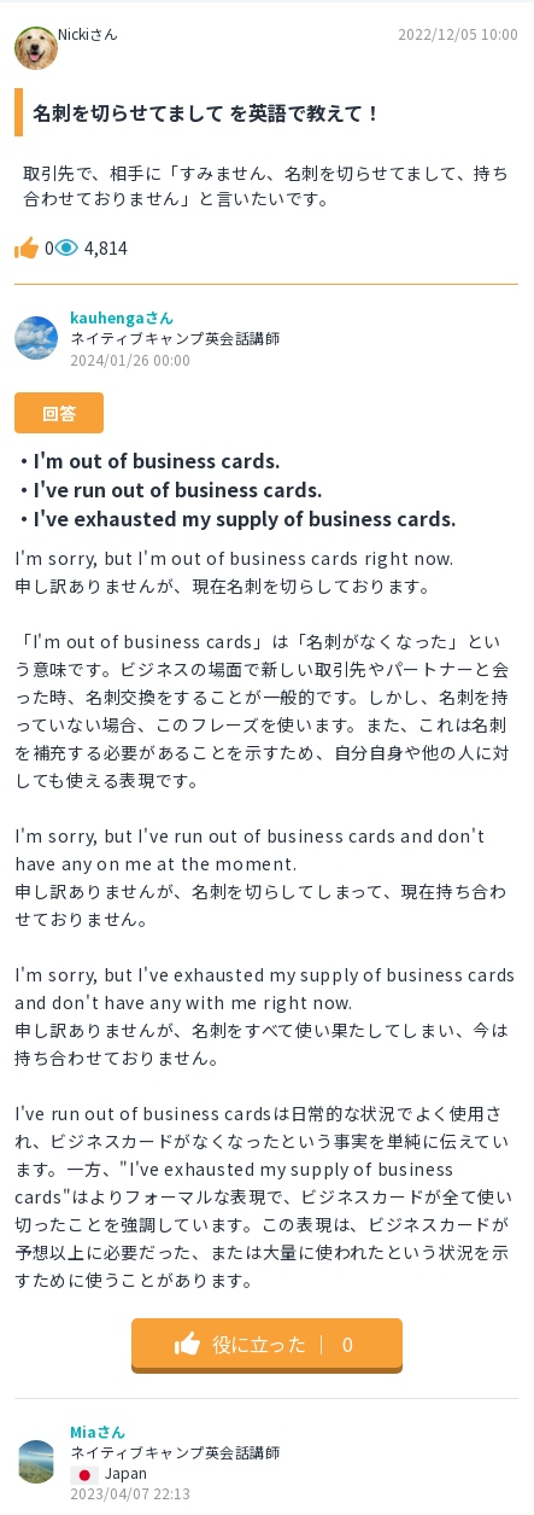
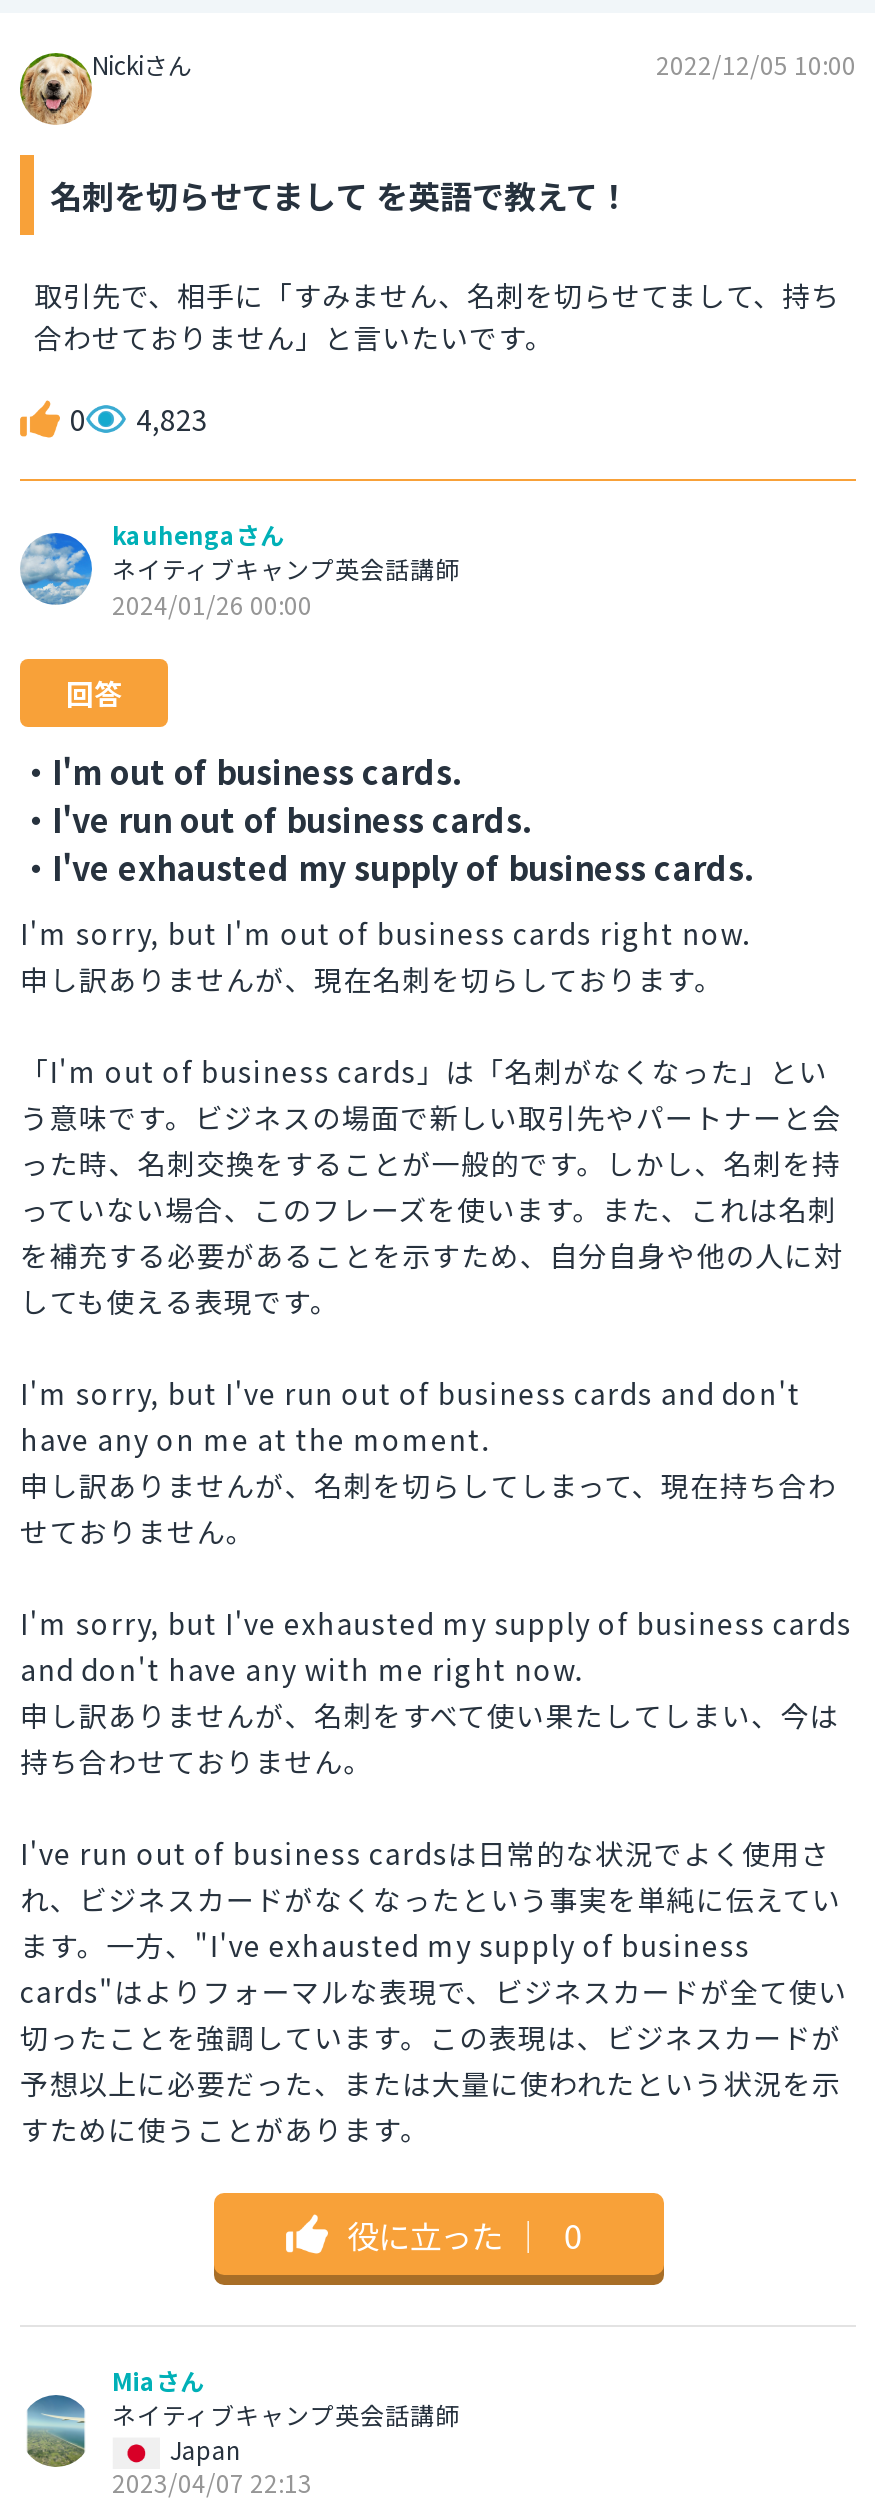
- 0 4,814
+ 0 4,823
